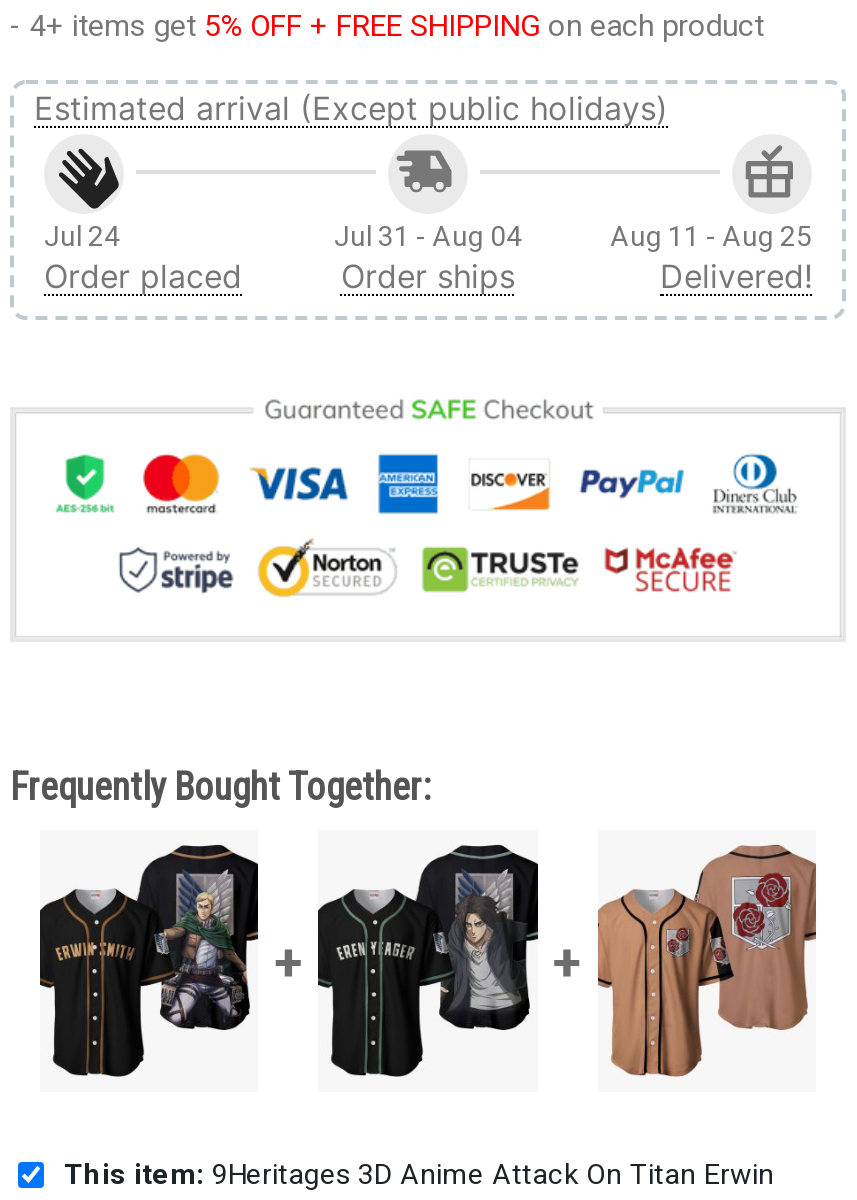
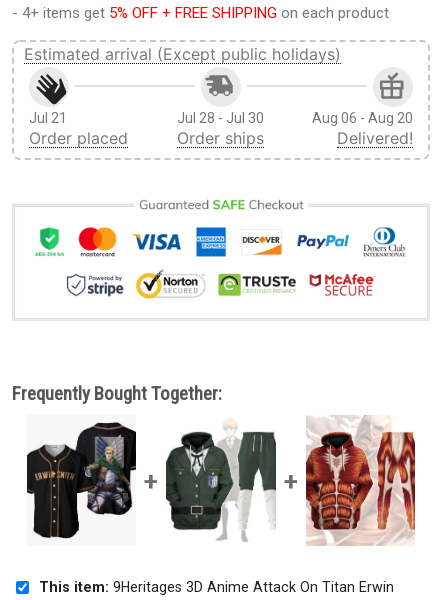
- Jul 24
+ Jul 21

- Jul 31 - Aug 04
+ Jul 28 - Jul 30

- Aug 11 - Aug 25
+ Aug 06 - Aug 20

- [image]
+ [image]

- [image]
+ [image]
